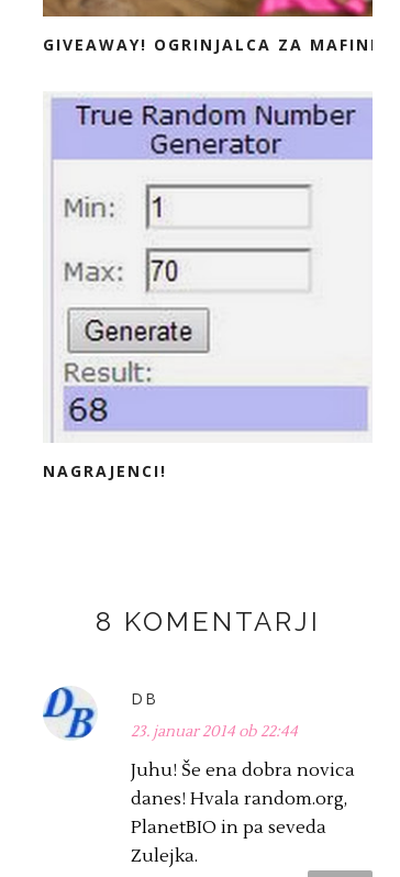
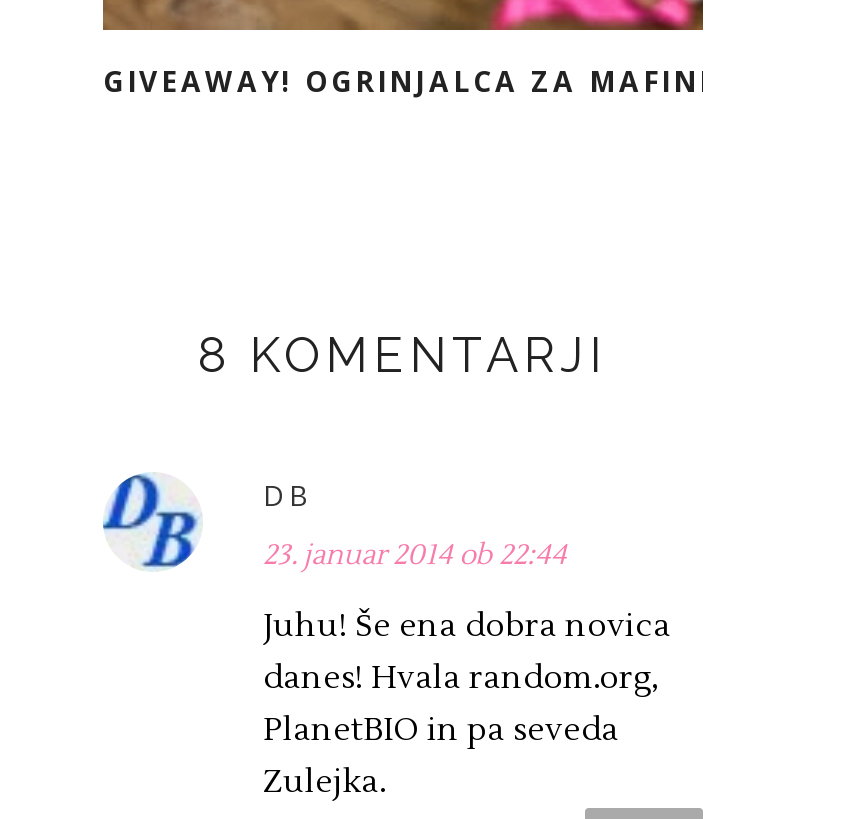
- [image]
- NAGRAJENCI!
